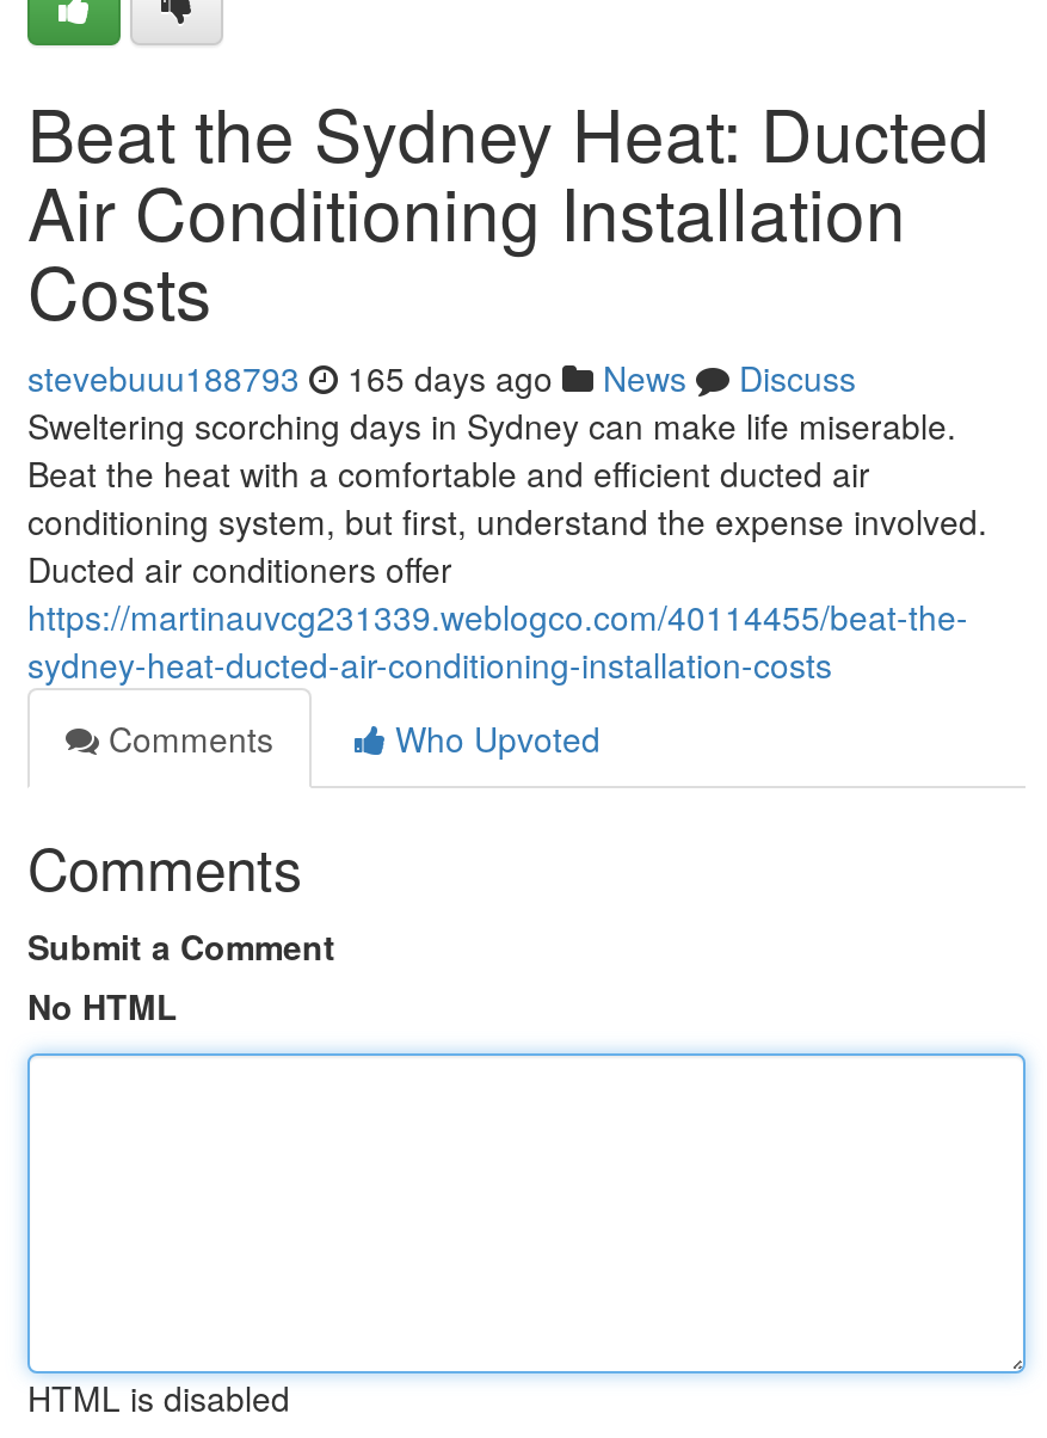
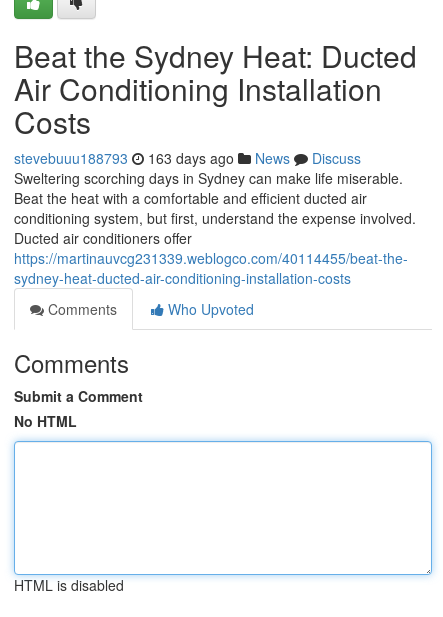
- stevebuuu188793 165 days ago News Discuss
+ stevebuuu188793 163 days ago News Discuss
